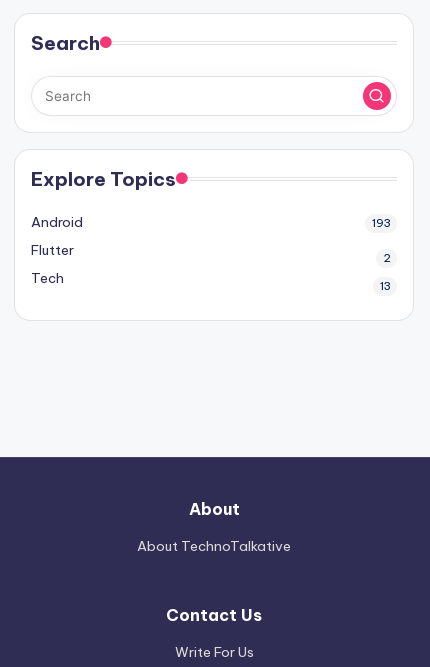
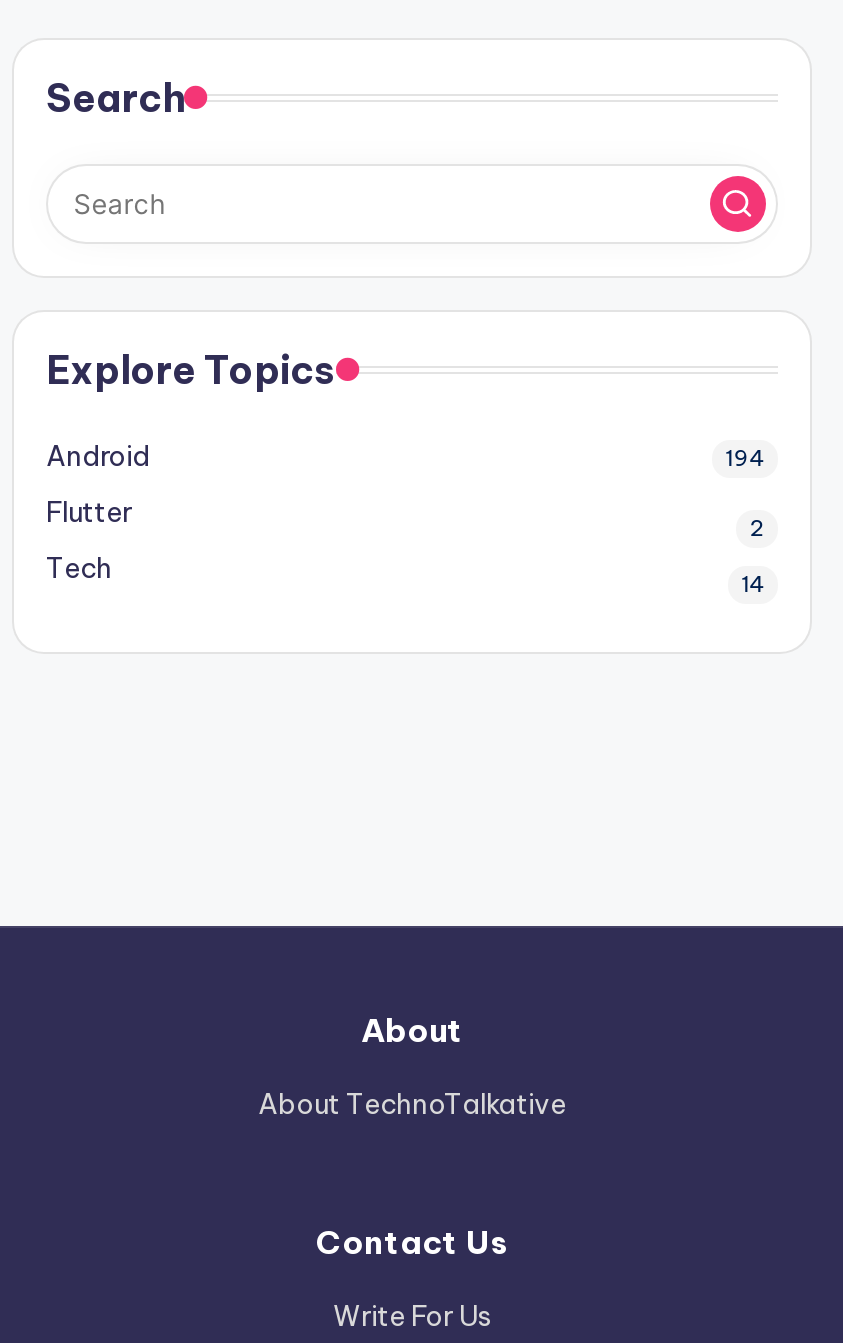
- 193
+ 194

- 13
+ 14
